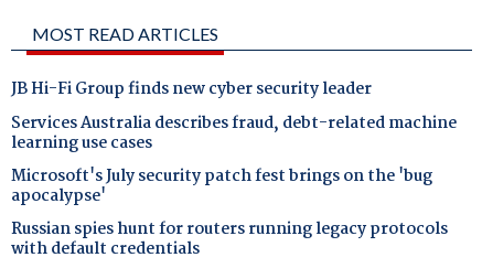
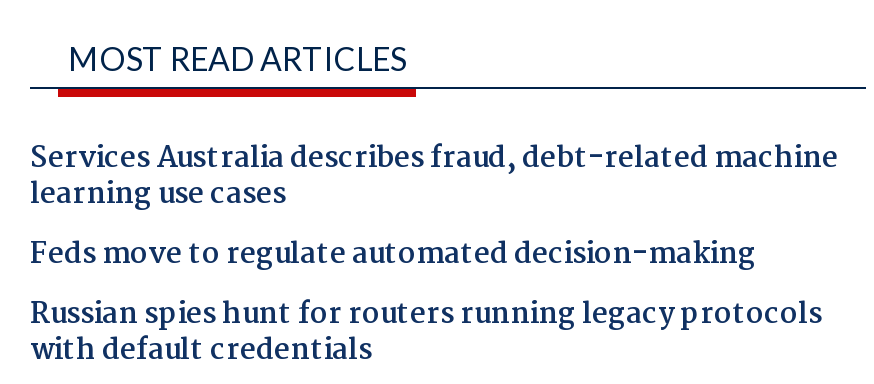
- JB Hi-Fi Group finds new cyber security leader

- Microsoft's July security patch fest brings on the 'bug
- apocalypse'
+ Feds move to regulate automated decision-making
